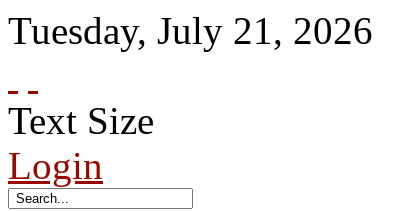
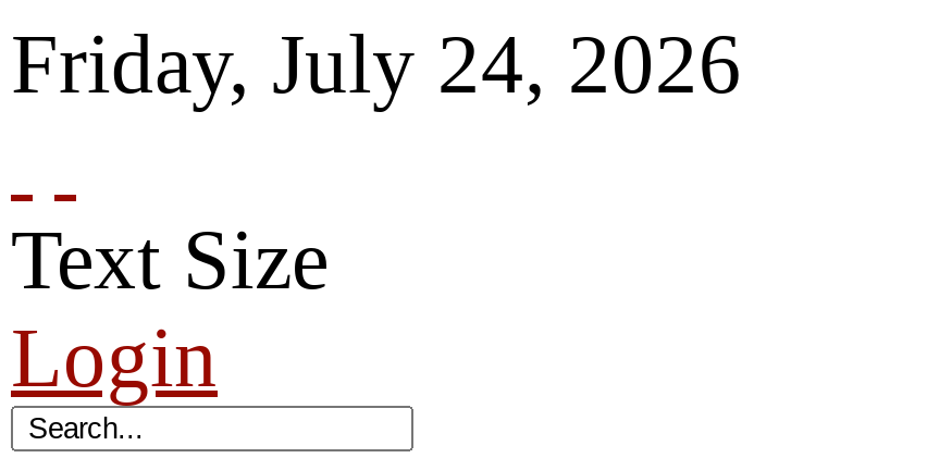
- Tuesday, July 21, 2026
+ Friday, July 24, 2026
